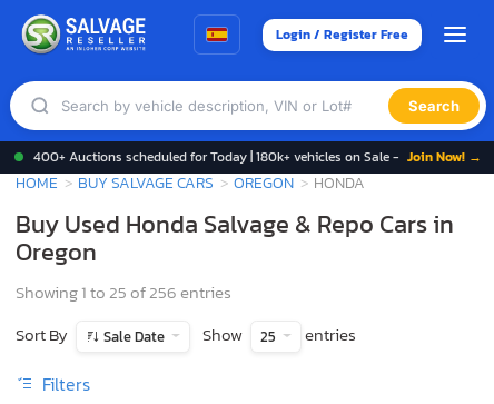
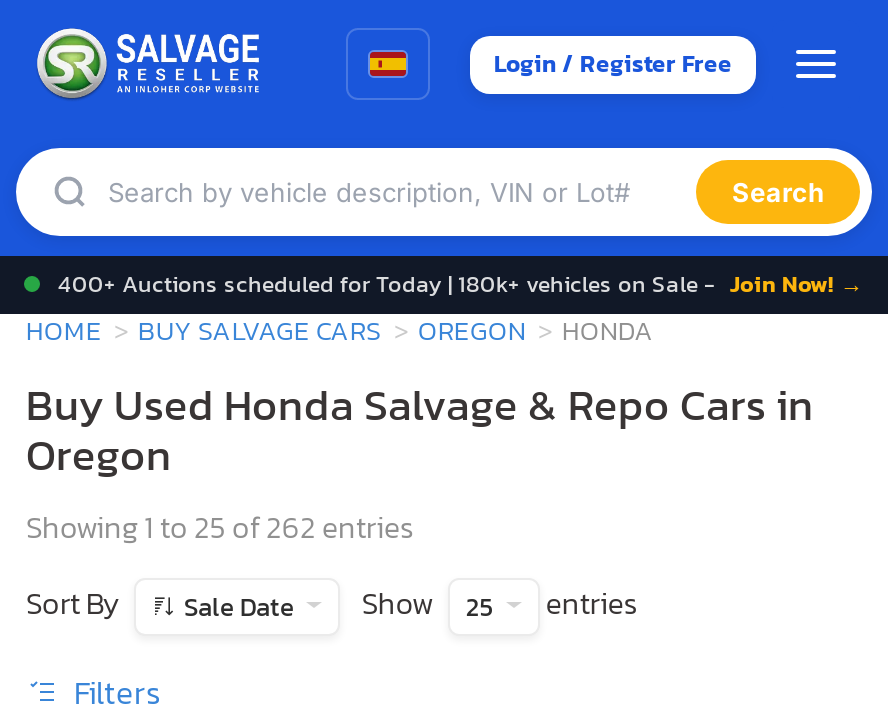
- Showing 1 to 25 of 256 entries
+ Showing 1 to 25 of 262 entries
